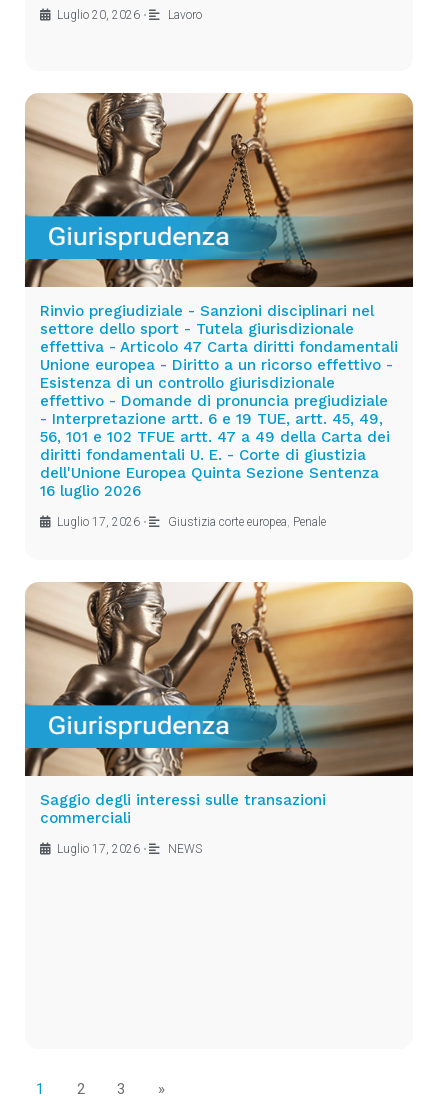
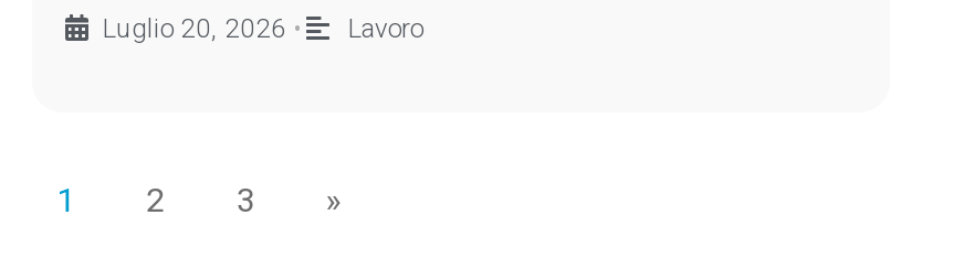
- [image]
- Rinvio pregiudiziale - Sanzioni disciplinari nel
- settore dello sport - Tutela giurisdizionale
- effettiva - Articolo 47 Carta diritti fondamentali
- Unione europea - Diritto a un ricorso effettivo -
- Esistenza di un controllo giurisdizionale
- effettivo - Domande di pronuncia pregiudiziale
- - Interpretazione artt. 6 e 19 TUE, artt. 45, 49,
- 56, 101 e 102 TFUE artt. 47 a 49 della Carta dei
- diritti fondamentali U. E. - Corte di giustizia
- dell'Unione Europea Quinta Sezione Sentenza
- 16 luglio 2026
- Luglio 17, 2026 •
- Giustizia corte europea, Penale

- [image]
- Saggio degli interessi sulle transazioni
- commerciali
- Luglio 17, 2026 •
- NEWS
